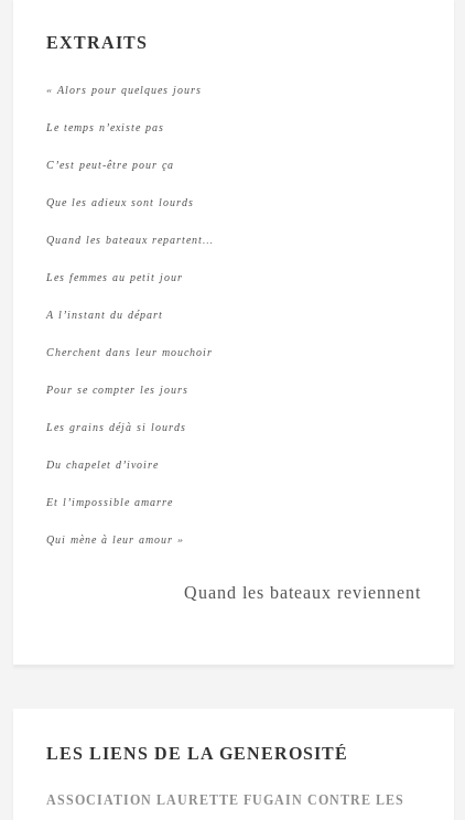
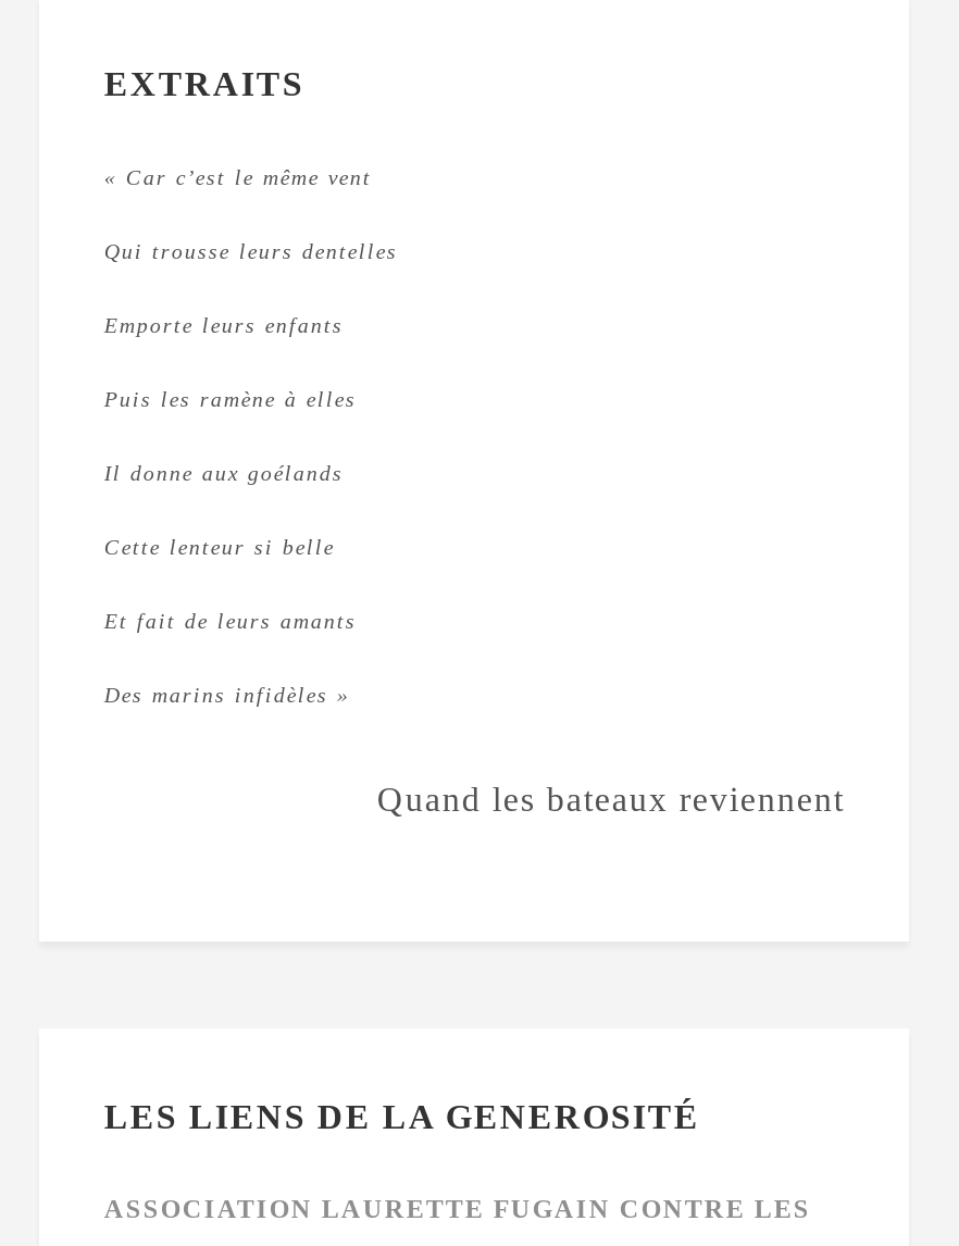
- « Alors pour quelques jours
- Le temps n’existe pas
- C’est peut-être pour ça
- Que les adieux sont lourds
- Quand les bateaux repartent…
- Les femmes au petit jour
- A l’instant du départ
- Cherchent dans leur mouchoir
- Pour se compter les jours
- Les grains déjà si lourds
- Du chapelet d’ivoire
- Et l’impossible amarre
- Qui mène à leur amour »
+ « Car c’est le même vent
+ Qui trousse leurs dentelles
+ Emporte leurs enfants
+ Puis les ramène à elles
+ Il donne aux goélands
+ Cette lenteur si belle
+ Et fait de leurs amants
+ Des marins infidèles »
